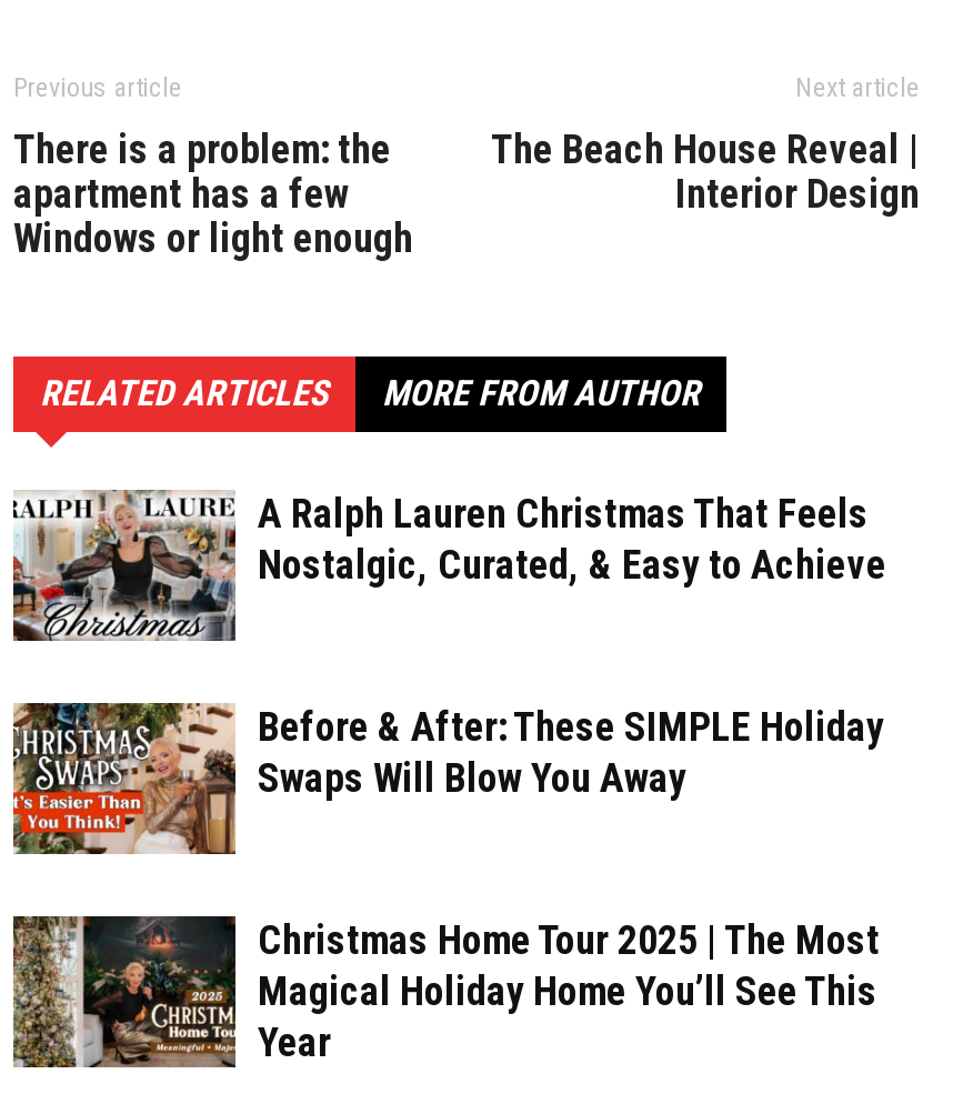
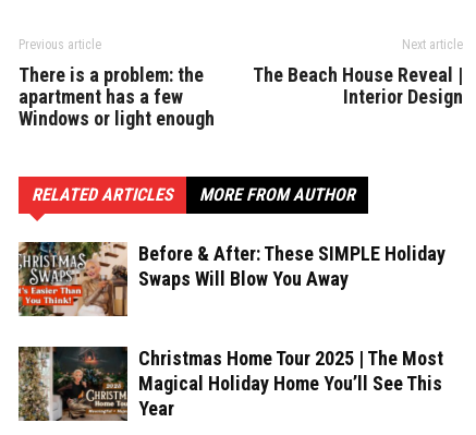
- [image]
- A Ralph Lauren Christmas That Feels
- Nostalgic, Curated, & Easy to Achieve
